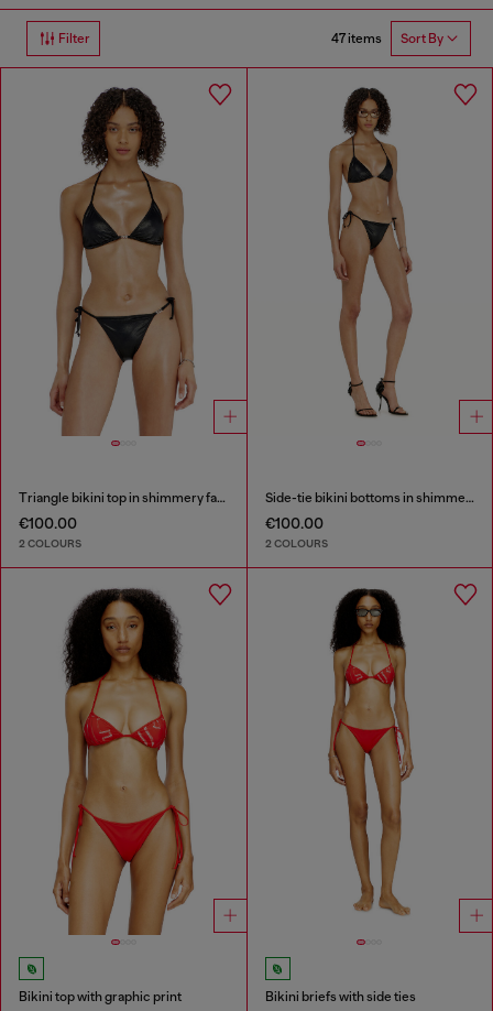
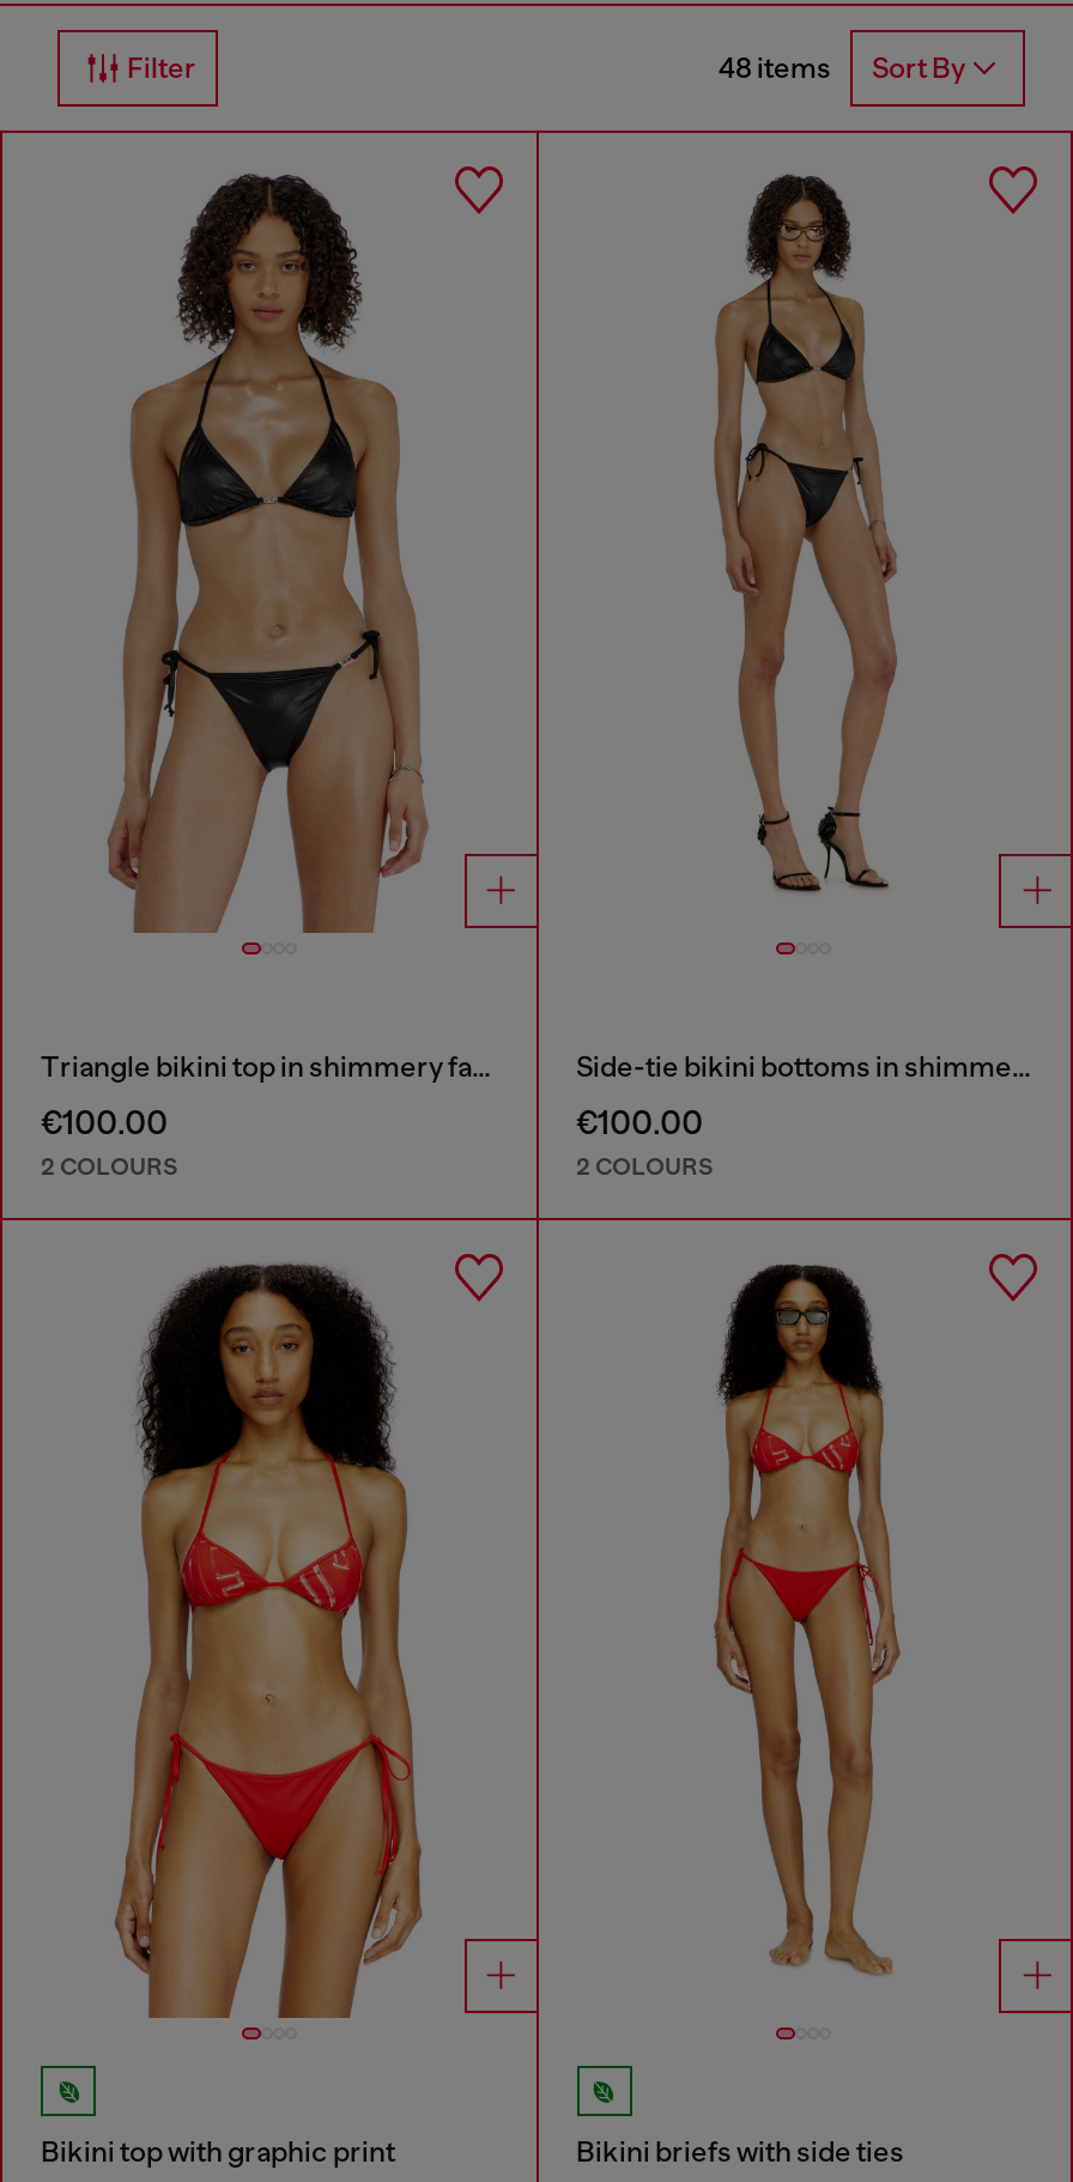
- 47 items Sort By
+ 48 items Sort By
